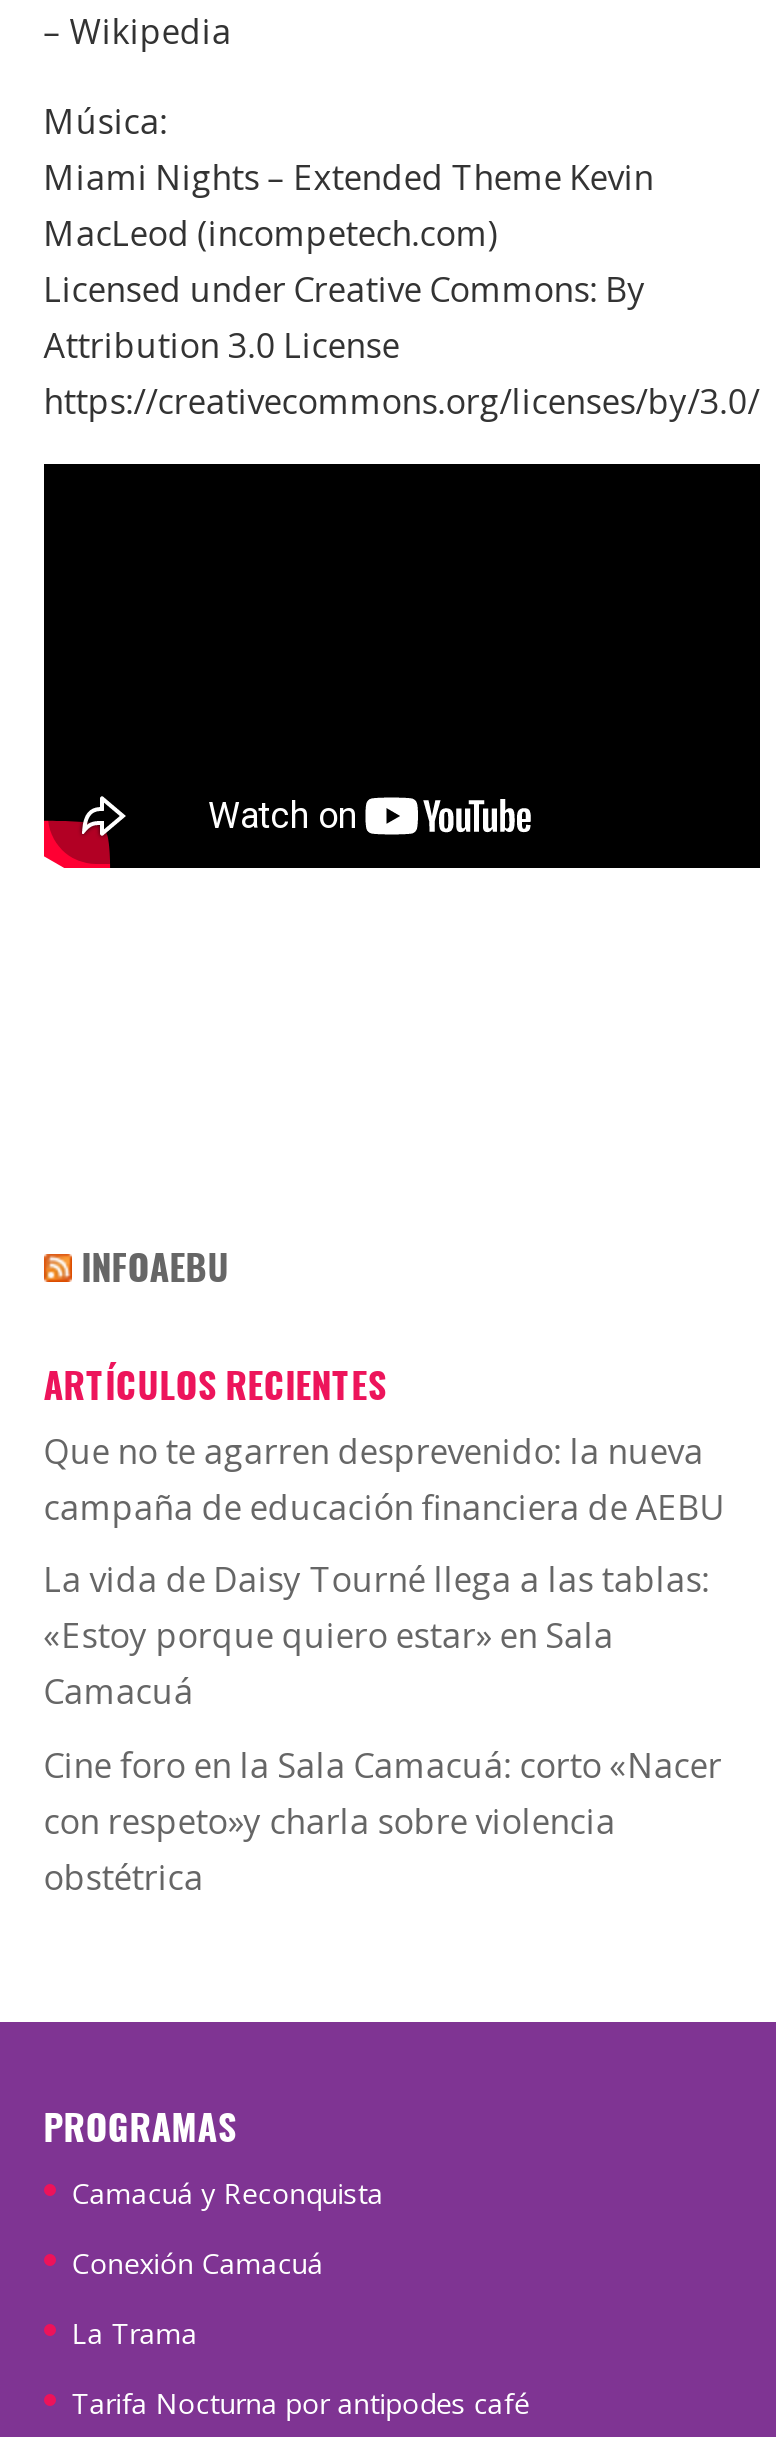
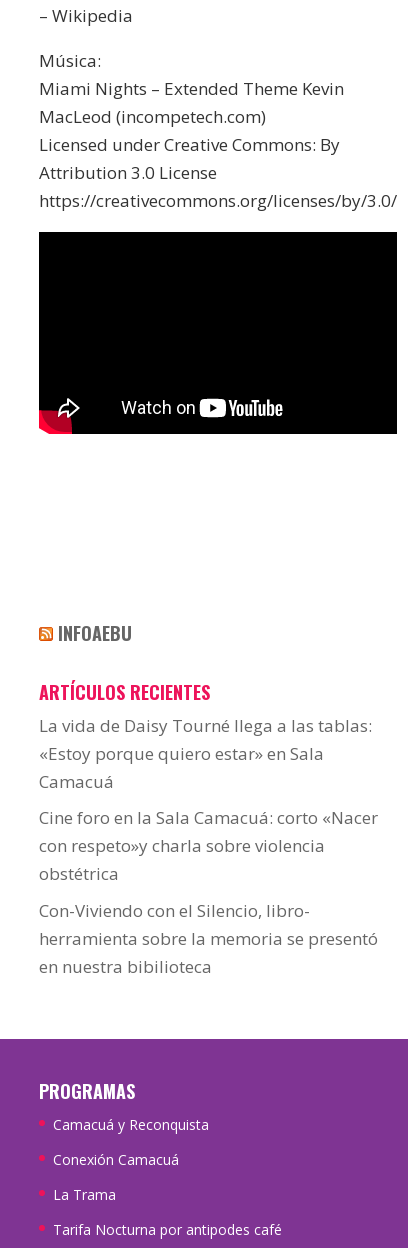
- Que no te agarren desprevenido: la nueva
- campaña de educación financiera de AEBU

moved up: La vida de Daisy Tourné llega a las tablas: | «Estoy porque quiero estar» en Sala | Camacuá | Cine foro en la Sala Camacuá: corto «Nacer | con respeto»y charla sobre violencia | obstétrica

+ Con-Viviendo con el Silencio, libro-
+ herramienta sobre la memoria se presentó
+ en nuestra bibilioteca
